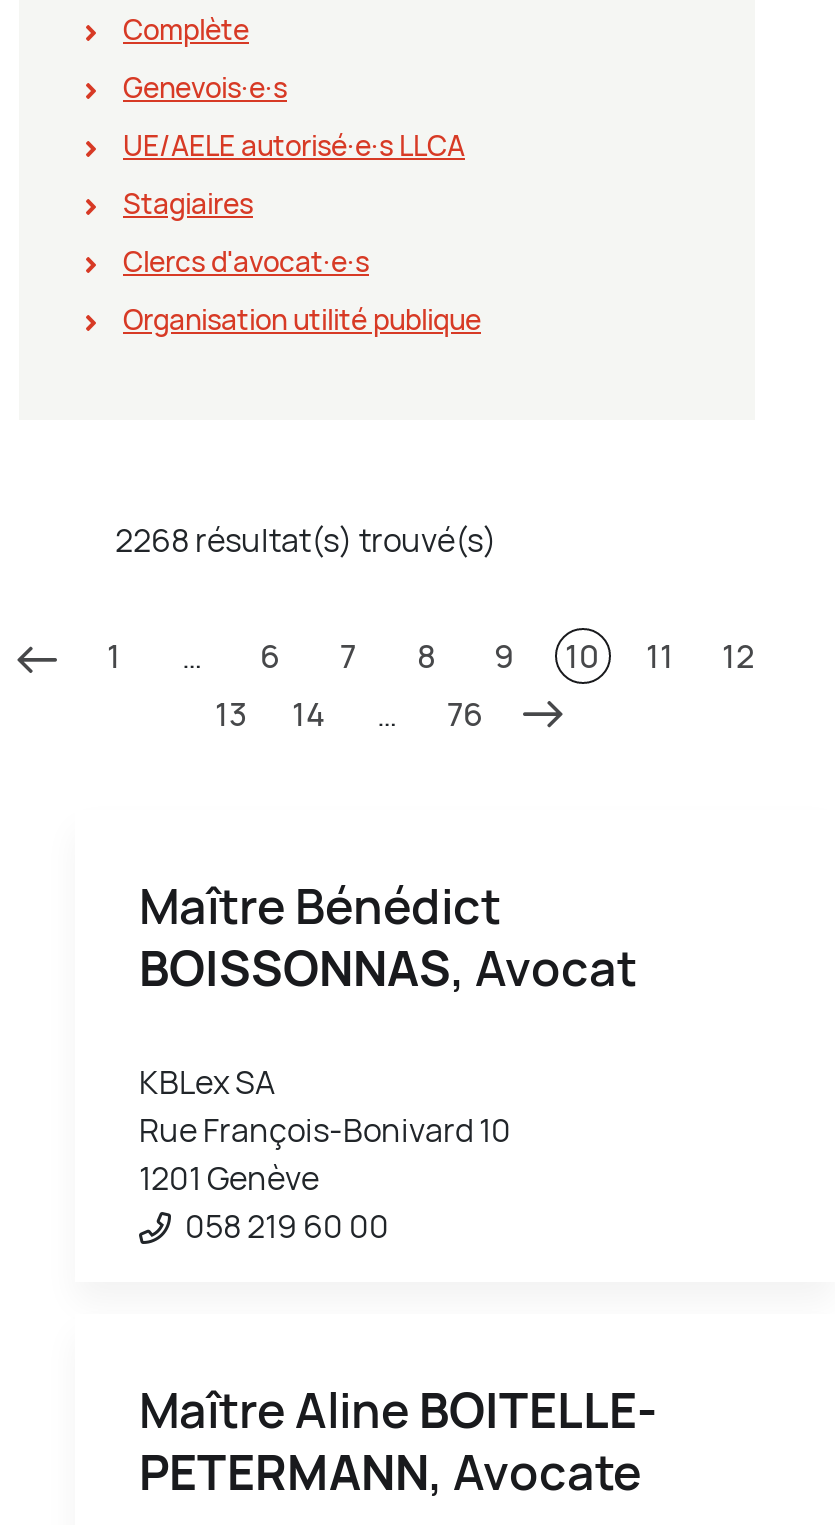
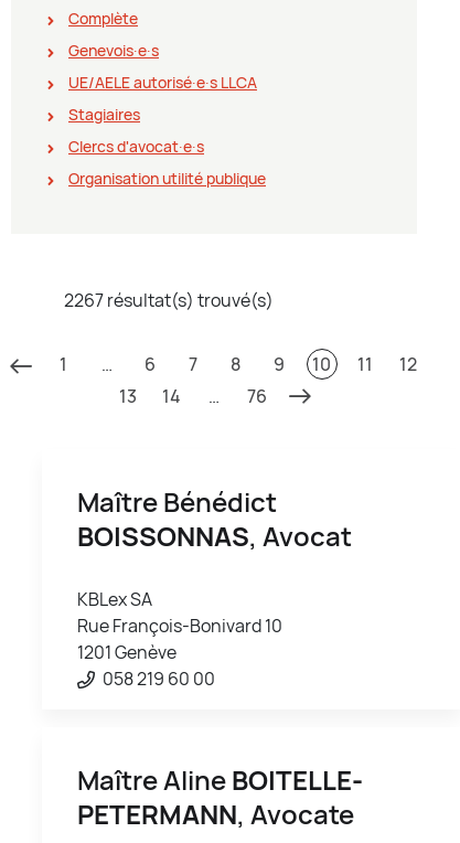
- 2268 résultat(s) trouvé(s)
+ 2267 résultat(s) trouvé(s)
